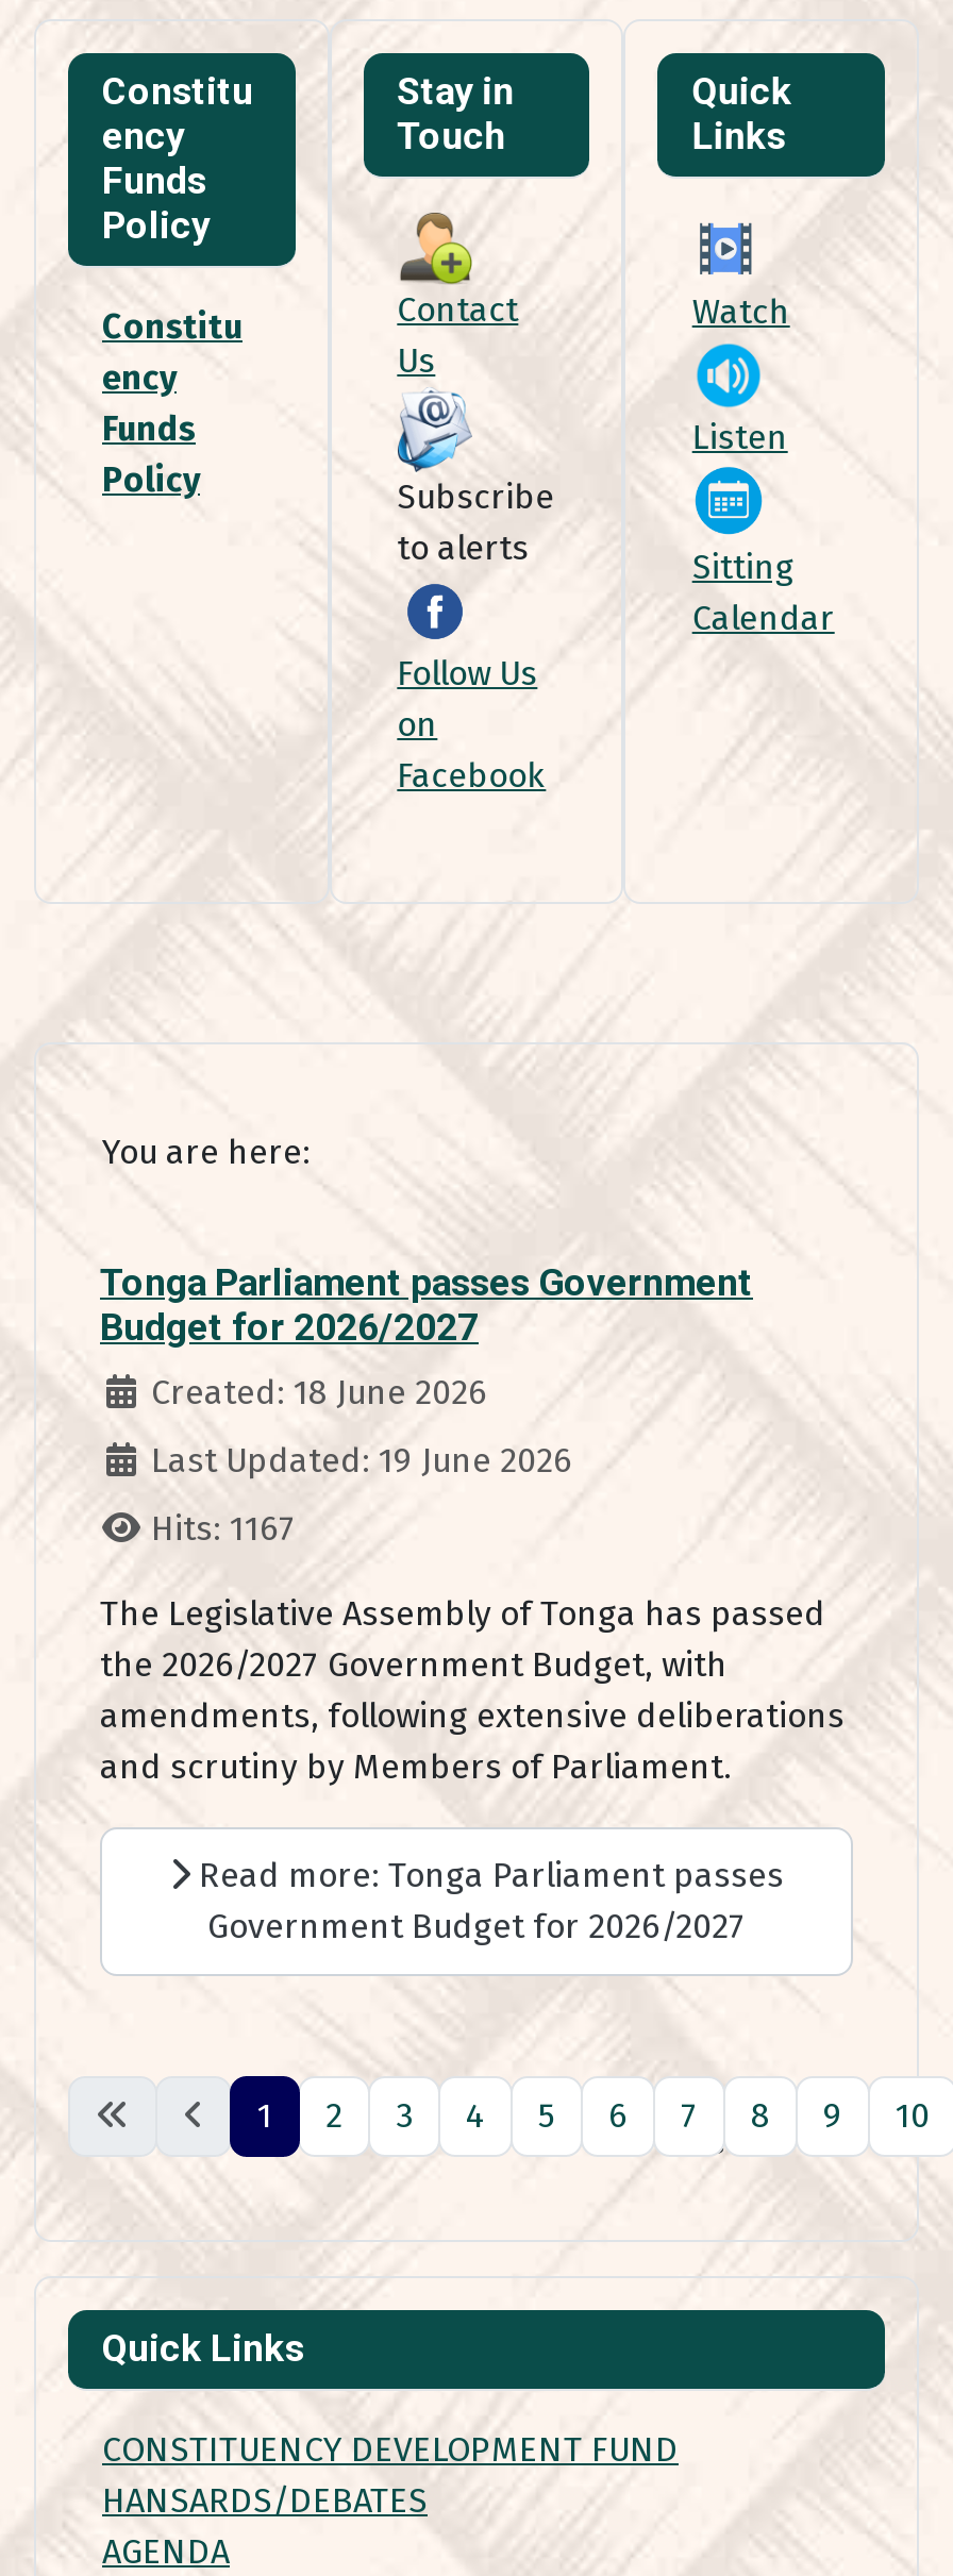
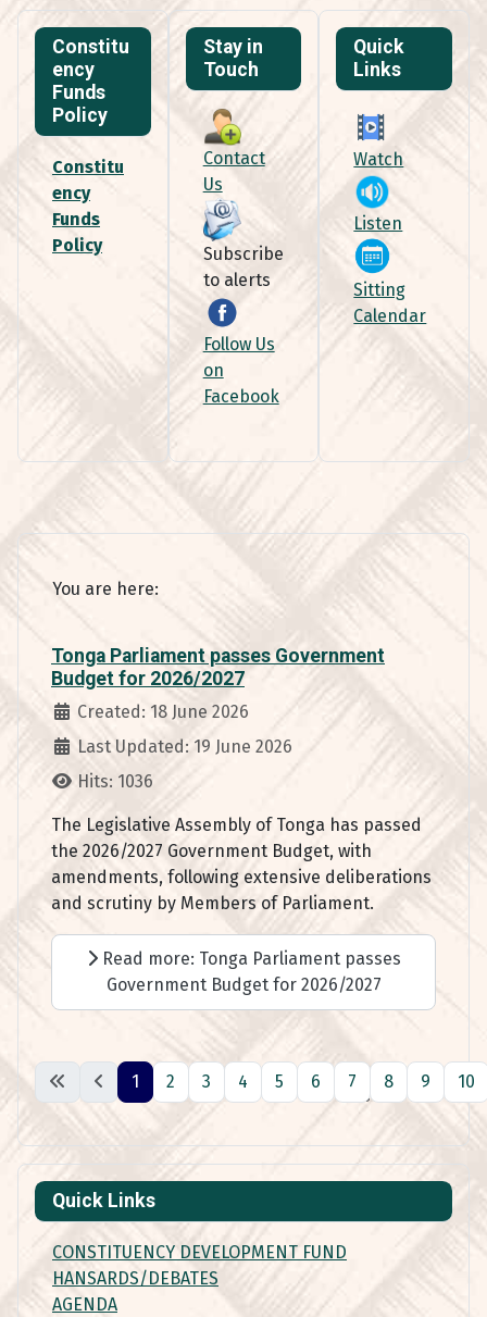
- Hits: 1167
+ Hits: 1036
